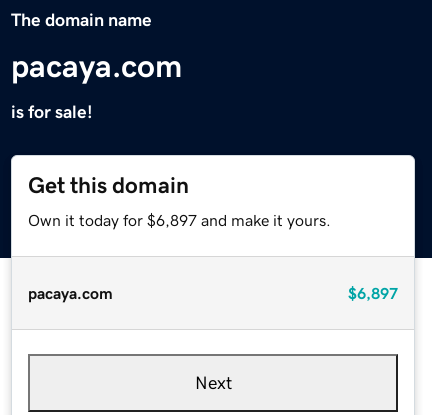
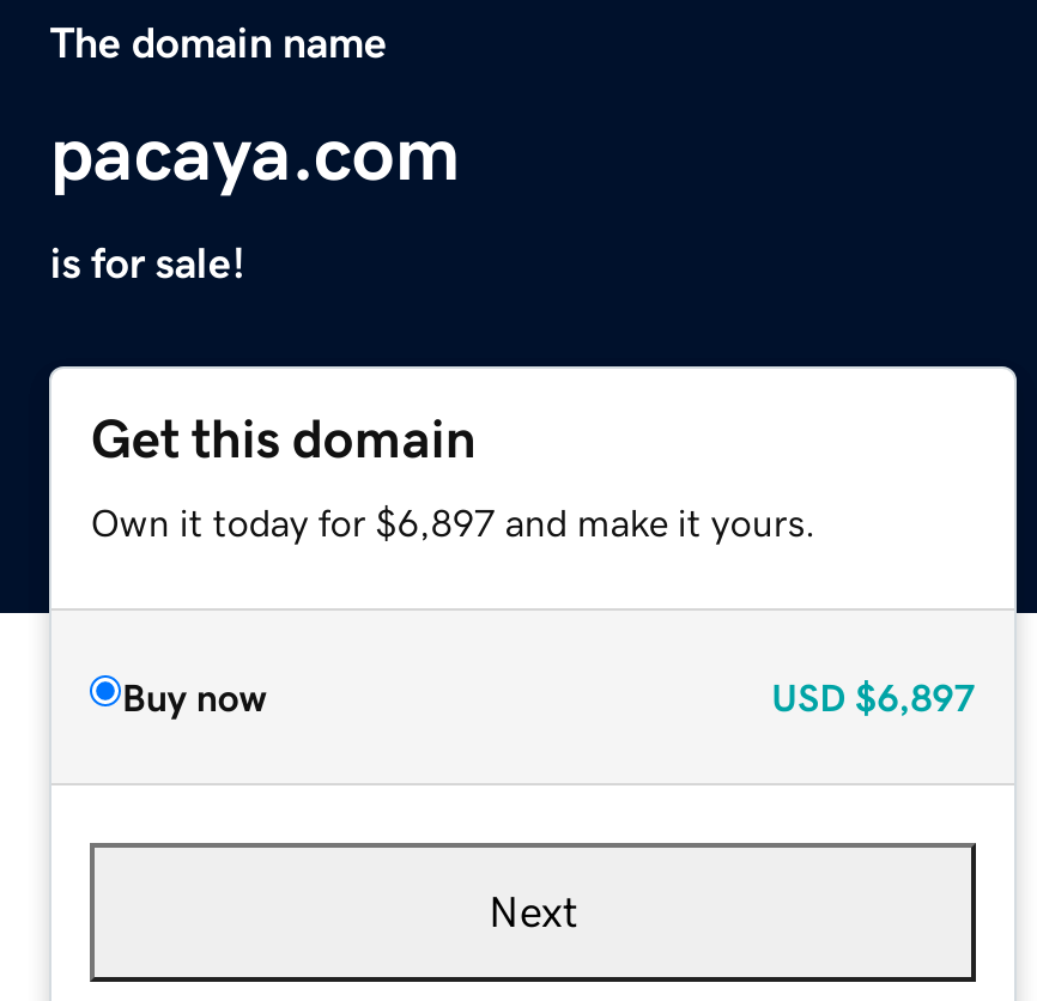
- pacaya.com
- $6,897
+ Buy now
+ USD $6,897
